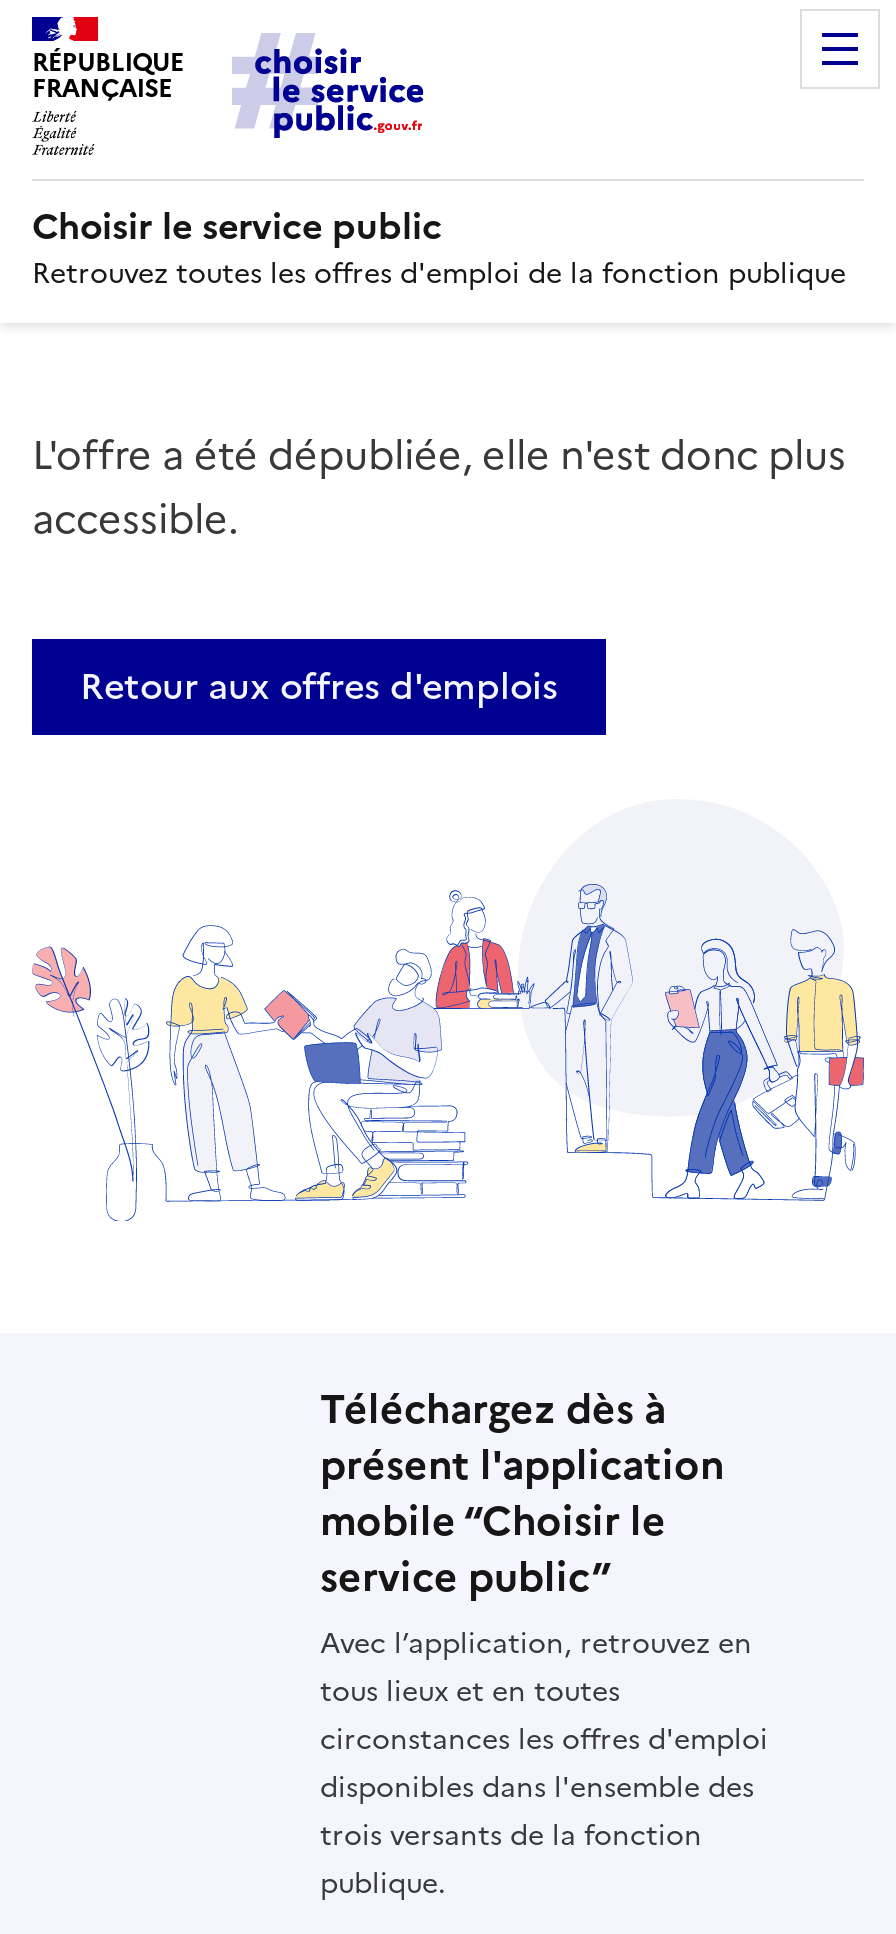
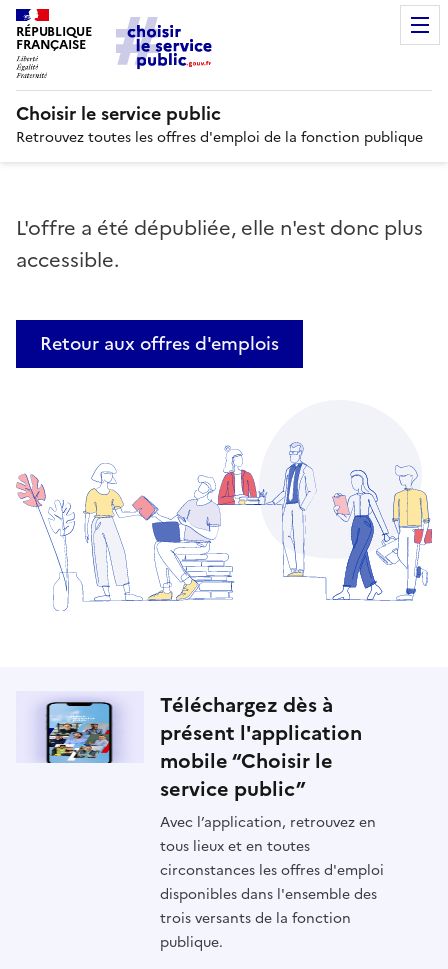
+ [image]
